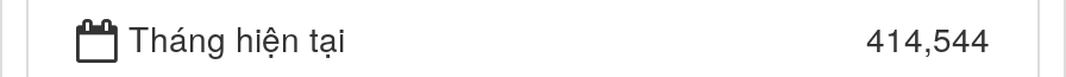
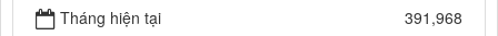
- 414,544
+ 391,968
